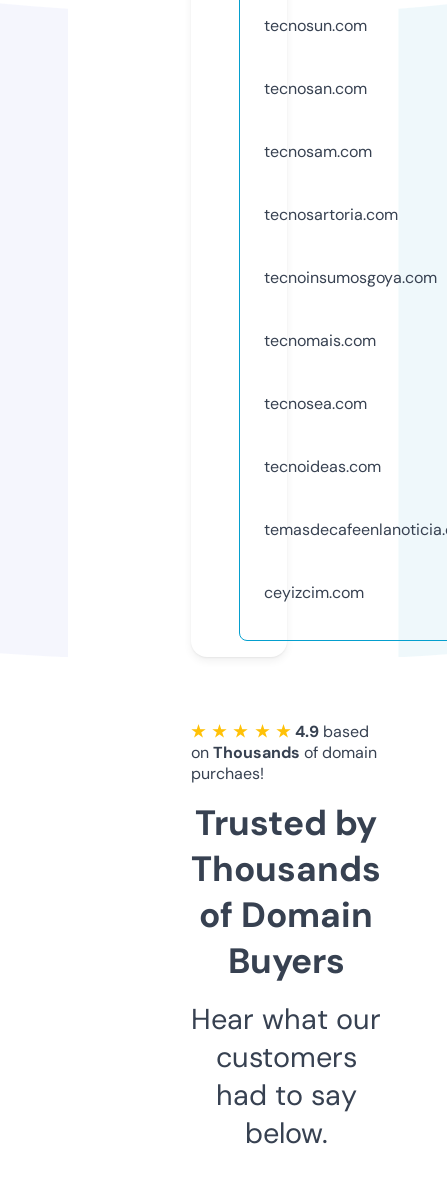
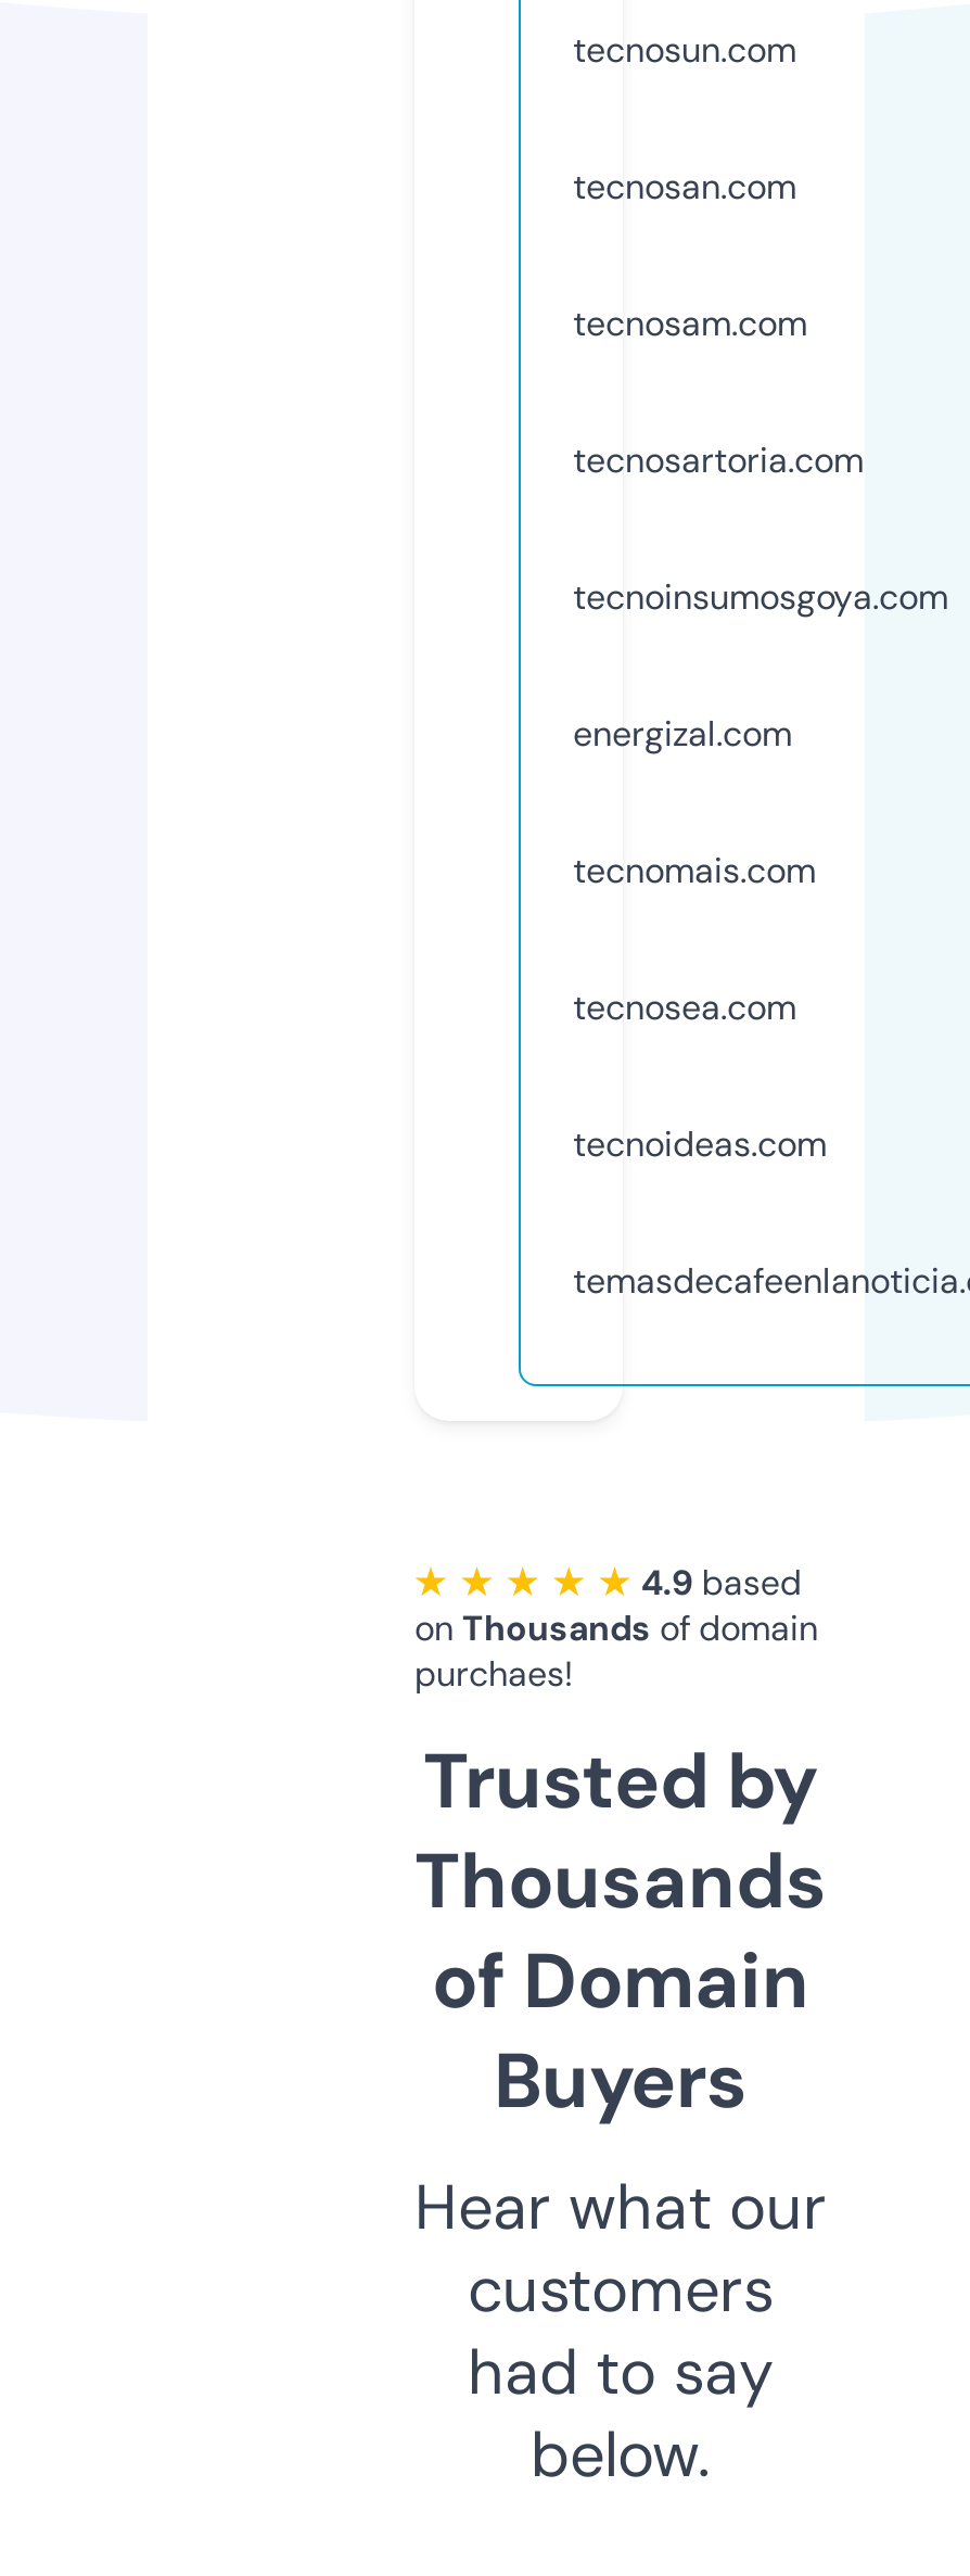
+ energizal.com

moved down: tecnomais.com | tecnosea.com | tecnoideas.com

- ceyizcim.com
